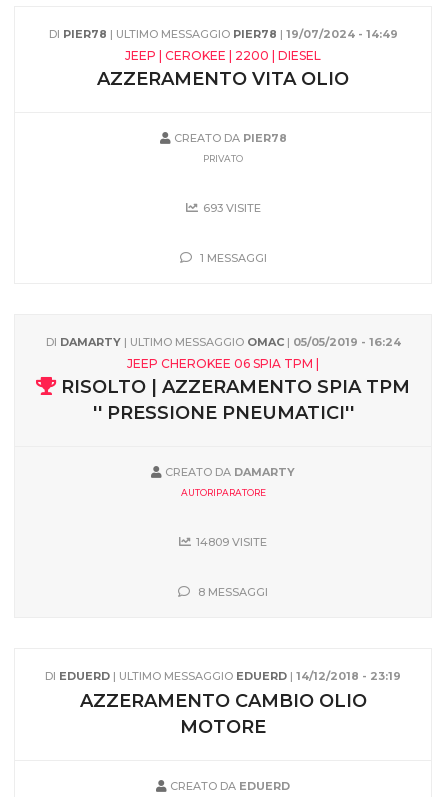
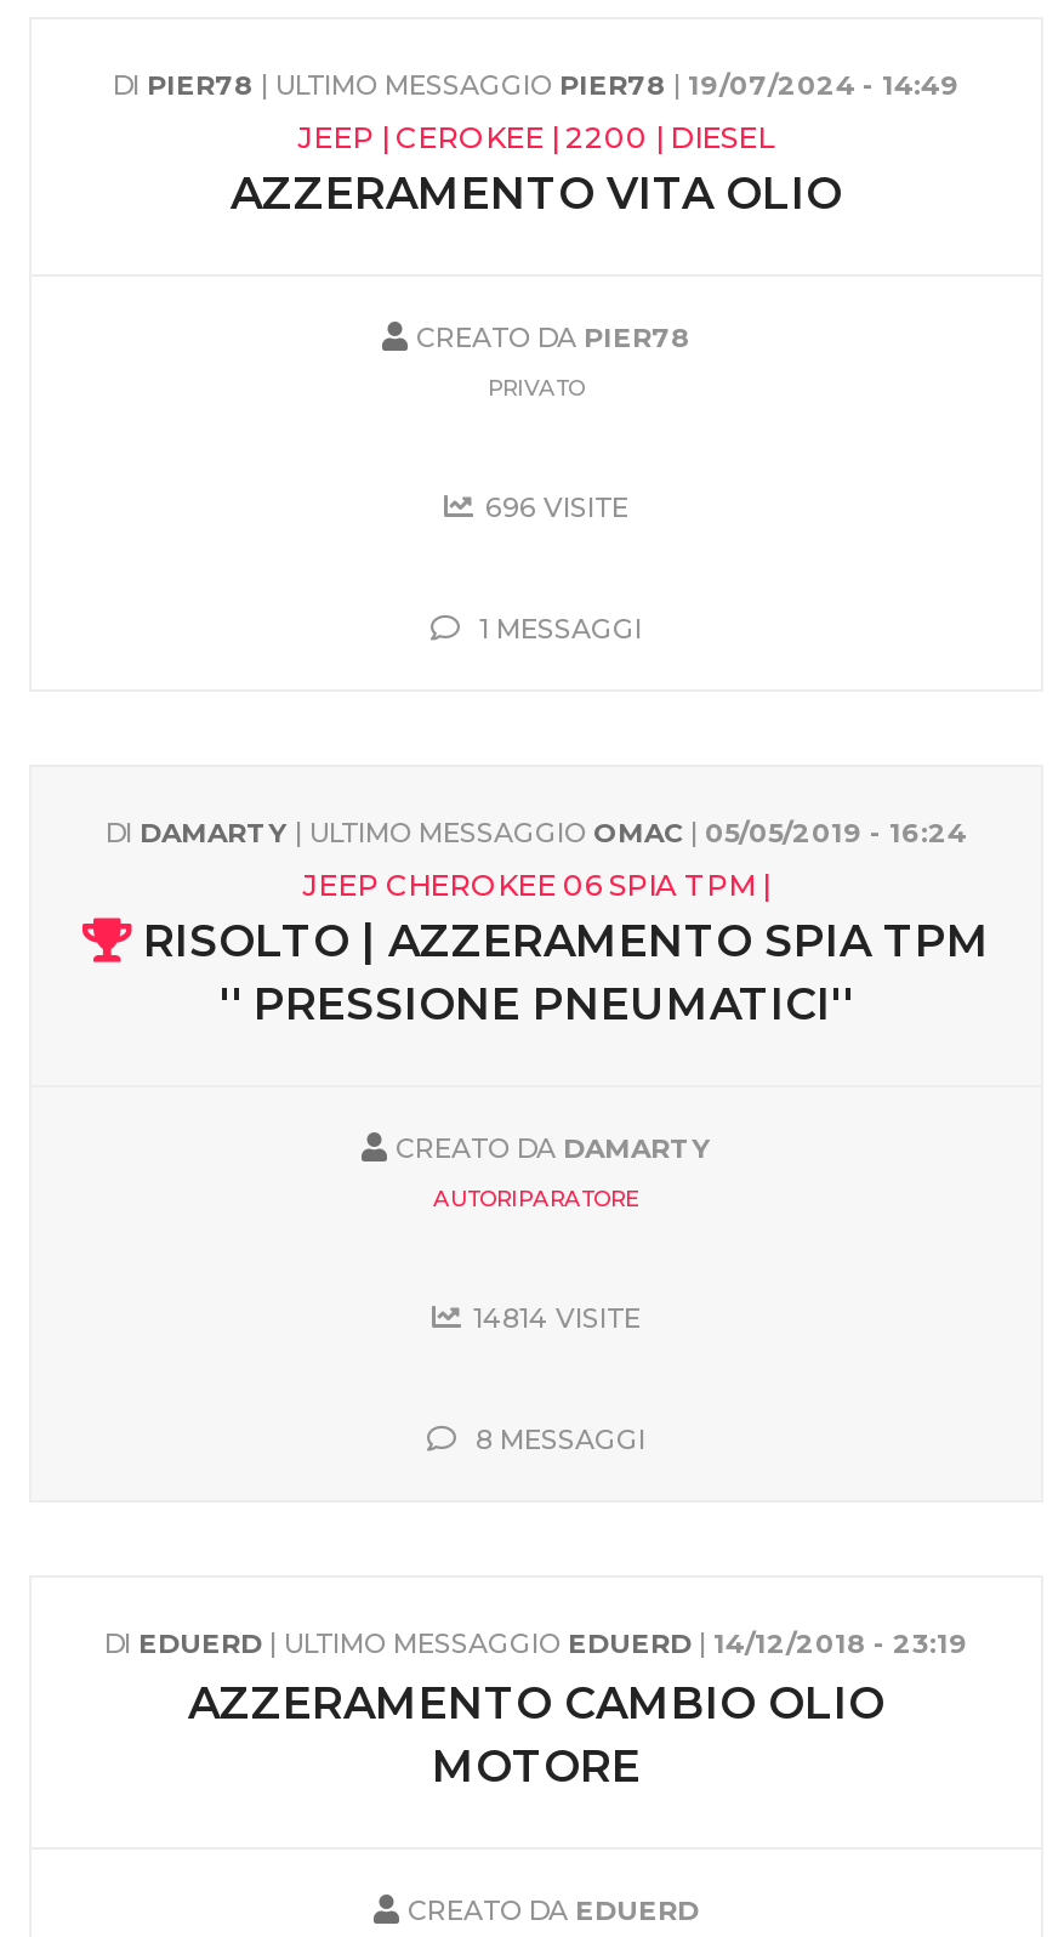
- 693 VISITE
+ 696 VISITE

- 14809 VISITE
+ 14814 VISITE
